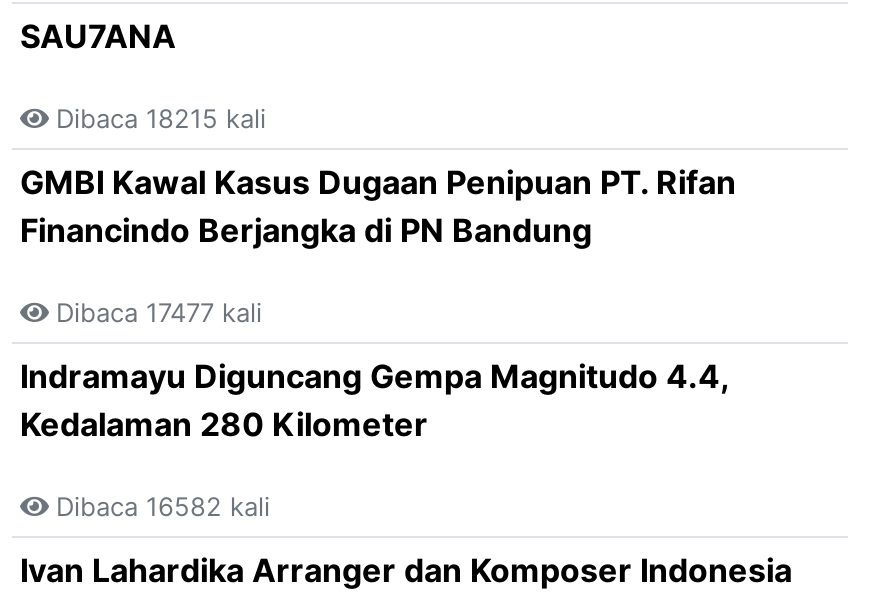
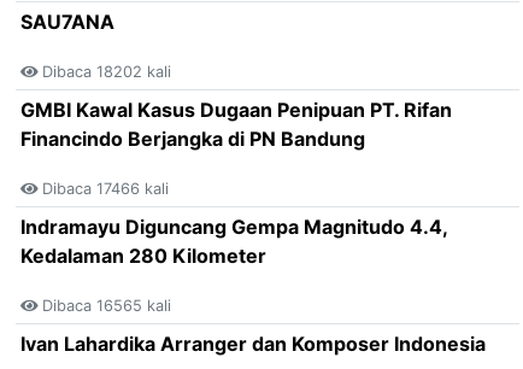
- Dibaca 18215 kali
+ Dibaca 18202 kali

- Dibaca 17477 kali
+ Dibaca 17466 kali

- Dibaca 16582 kali
+ Dibaca 16565 kali
